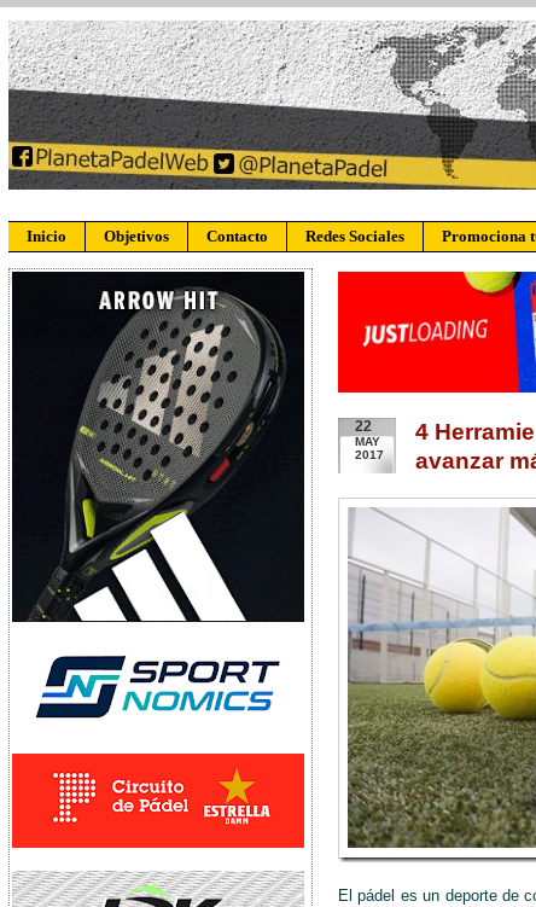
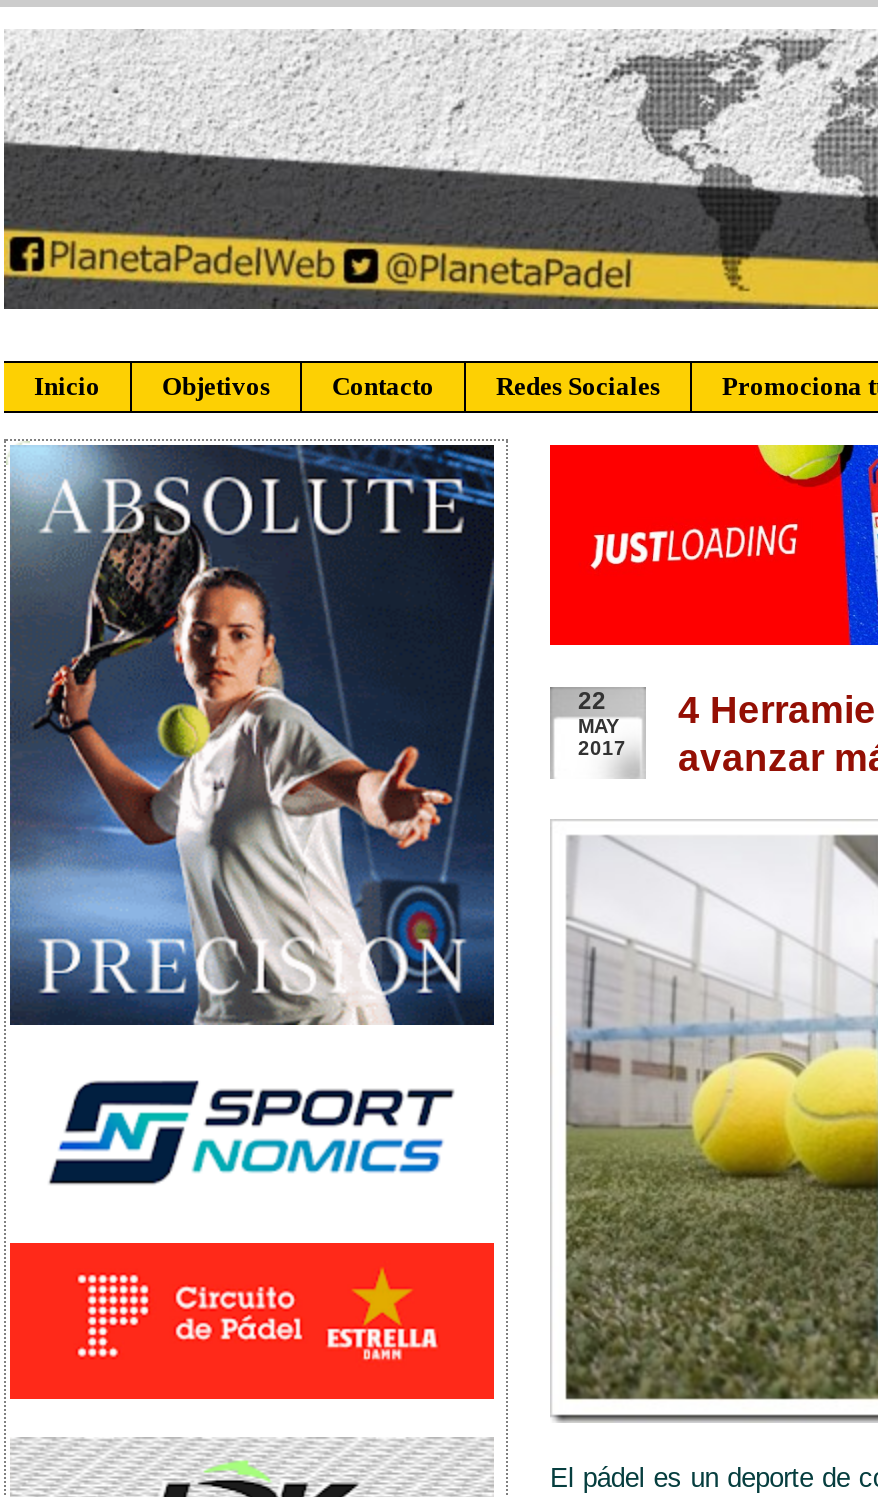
- [image]
+ [image]
